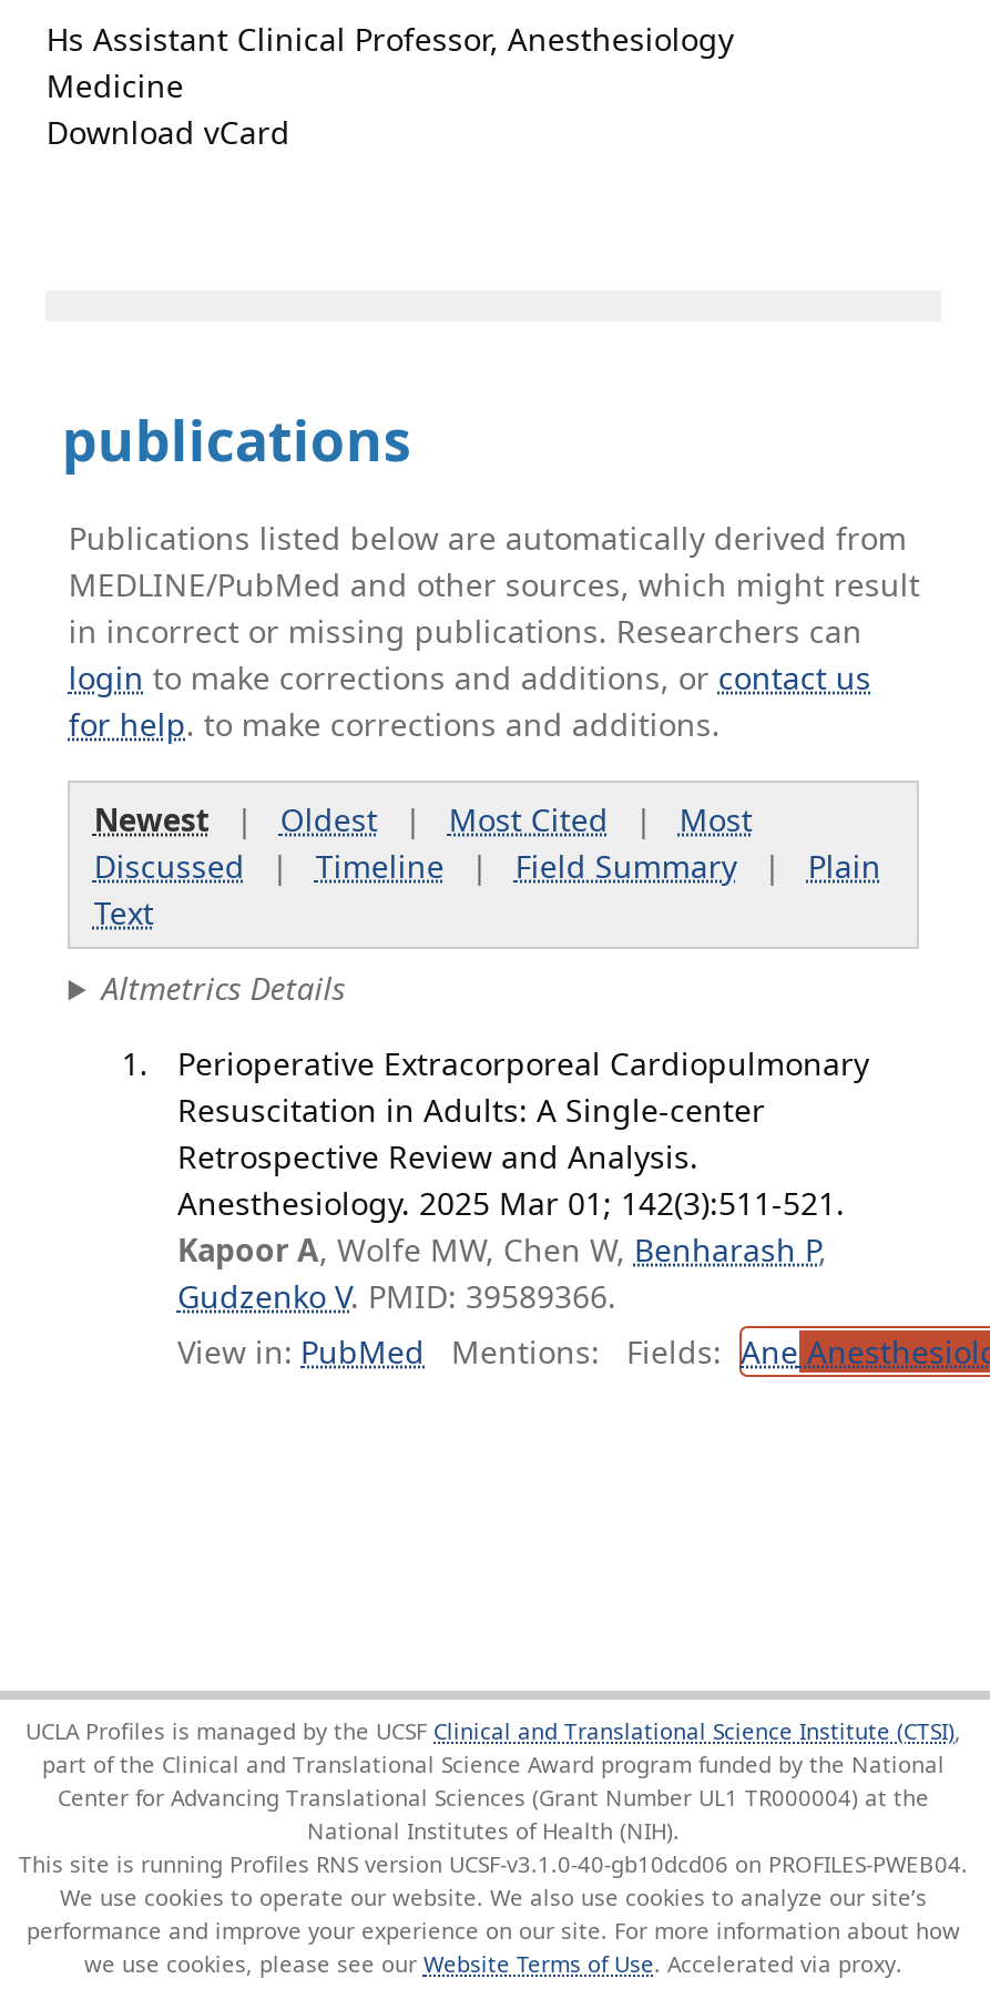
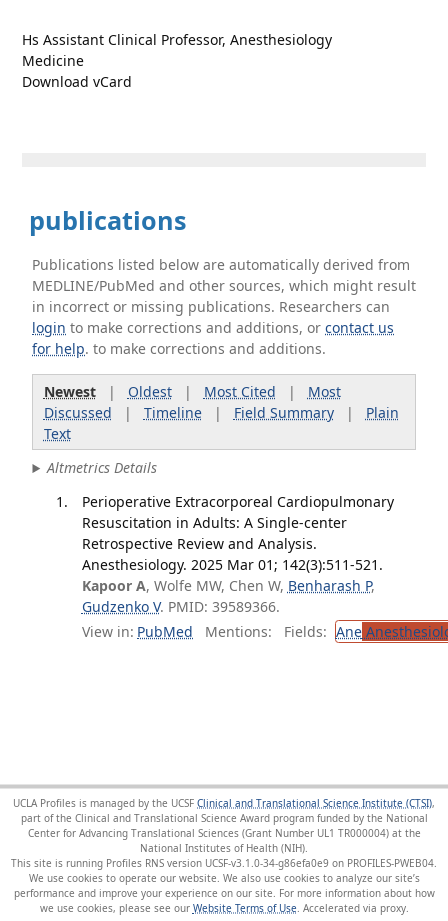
- This site is running Profiles RNS version UCSF-v3.1.0-40-gb10dcd06 on PROFILES-PWEB04.
+ This site is running Profiles RNS version UCSF-v3.1.0-34-g86efa0e9 on PROFILES-PWEB04.
